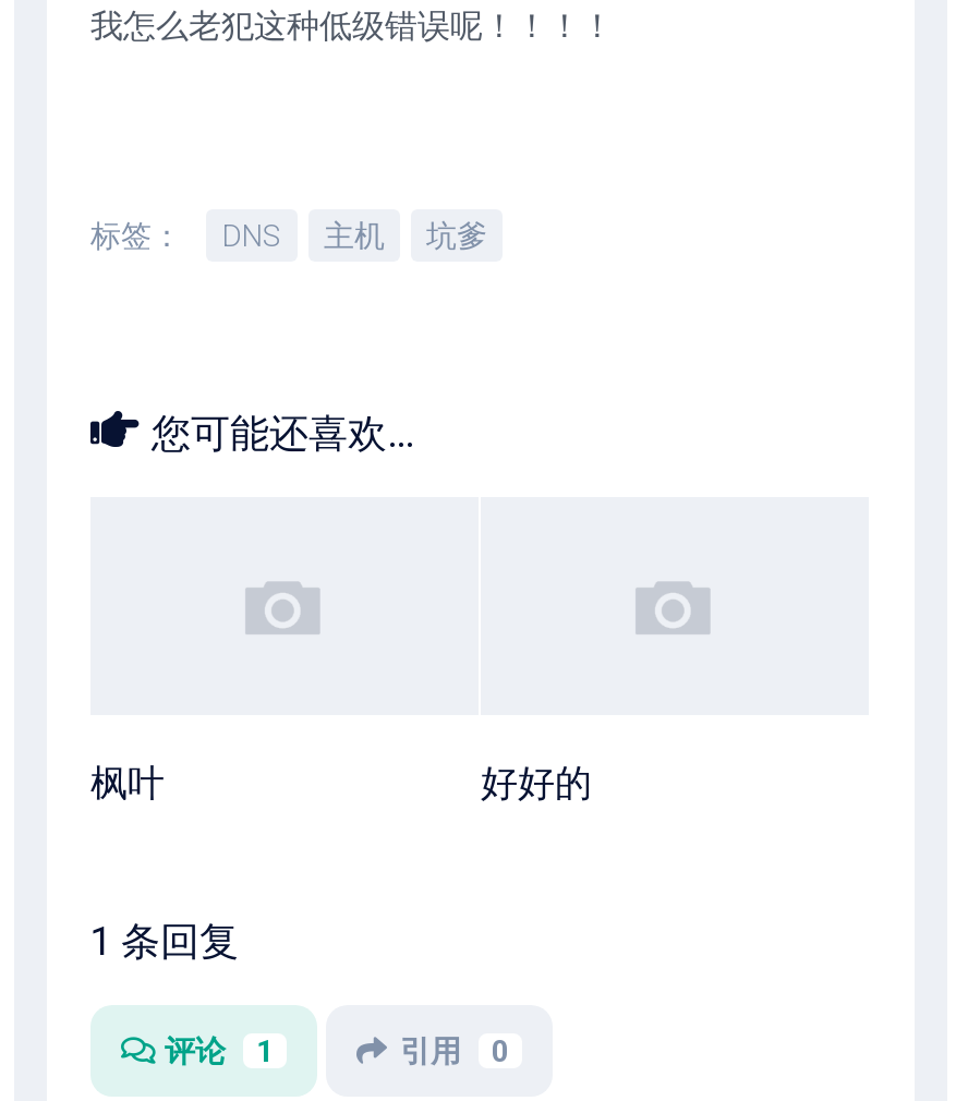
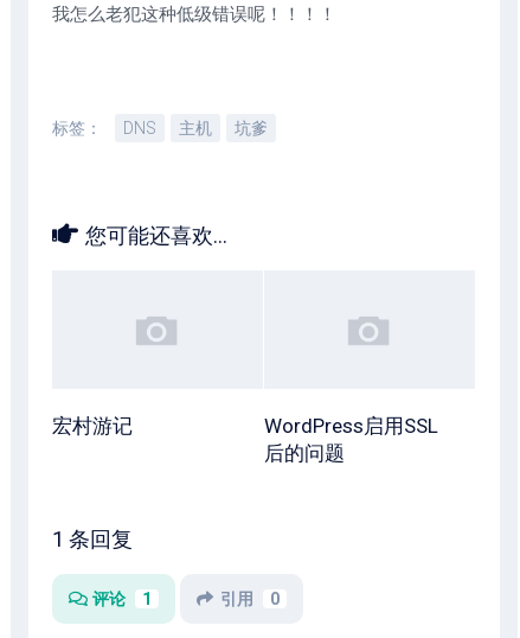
- 枫叶
- 好好的
+ 宏村游记
+ WordPress启用SSL
+ 后的问题
